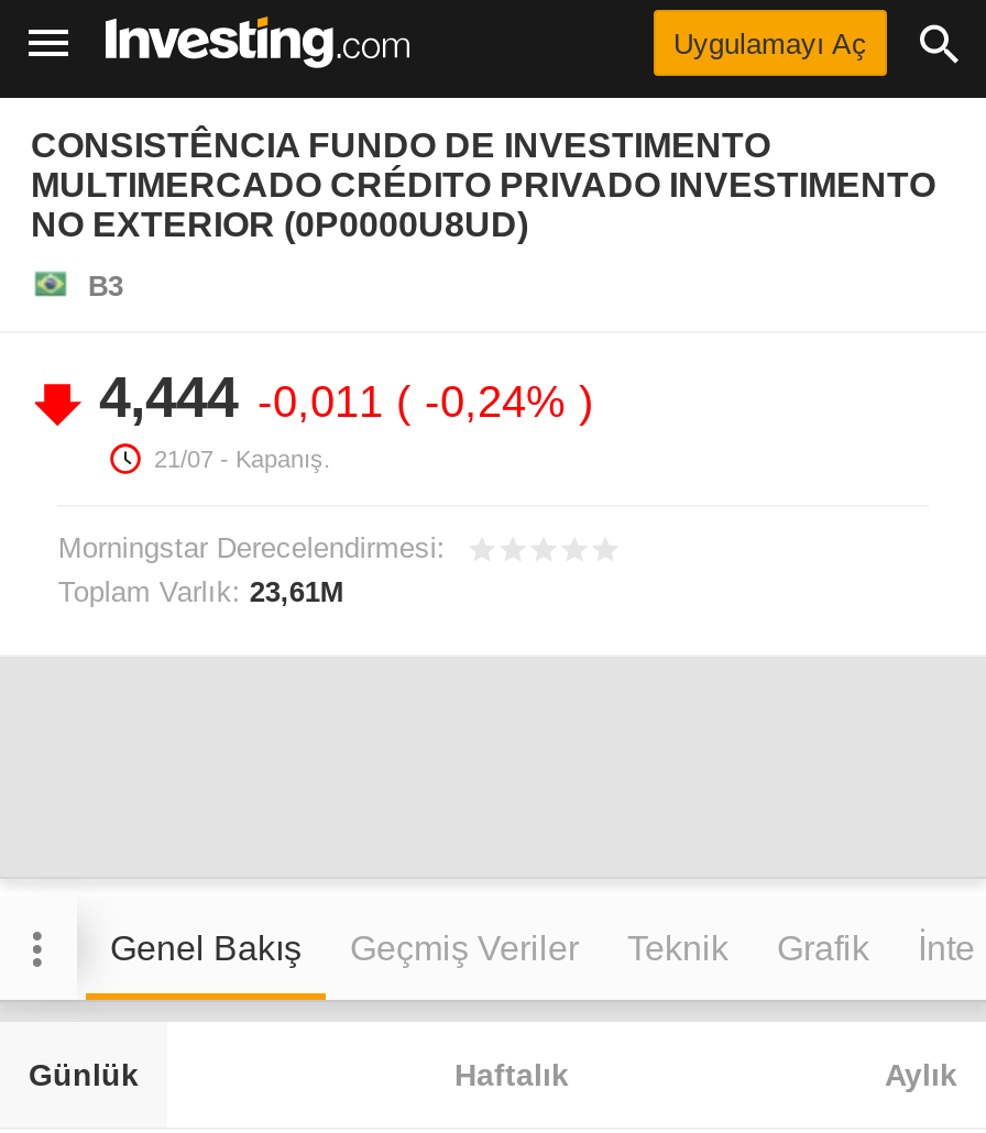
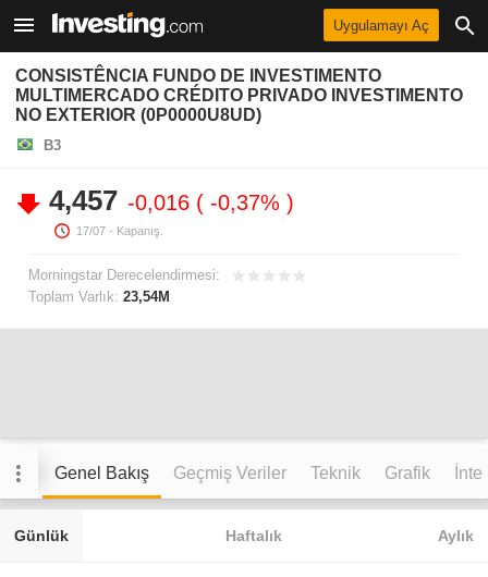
- 4,444 -0,011 -0,24%
+ 4,457 -0,016 -0,37%

- 21/07 - Kapanış.
+ 17/07 - Kapanış.

- Toplam Varlık: 23,61M
+ Toplam Varlık: 23,54M
